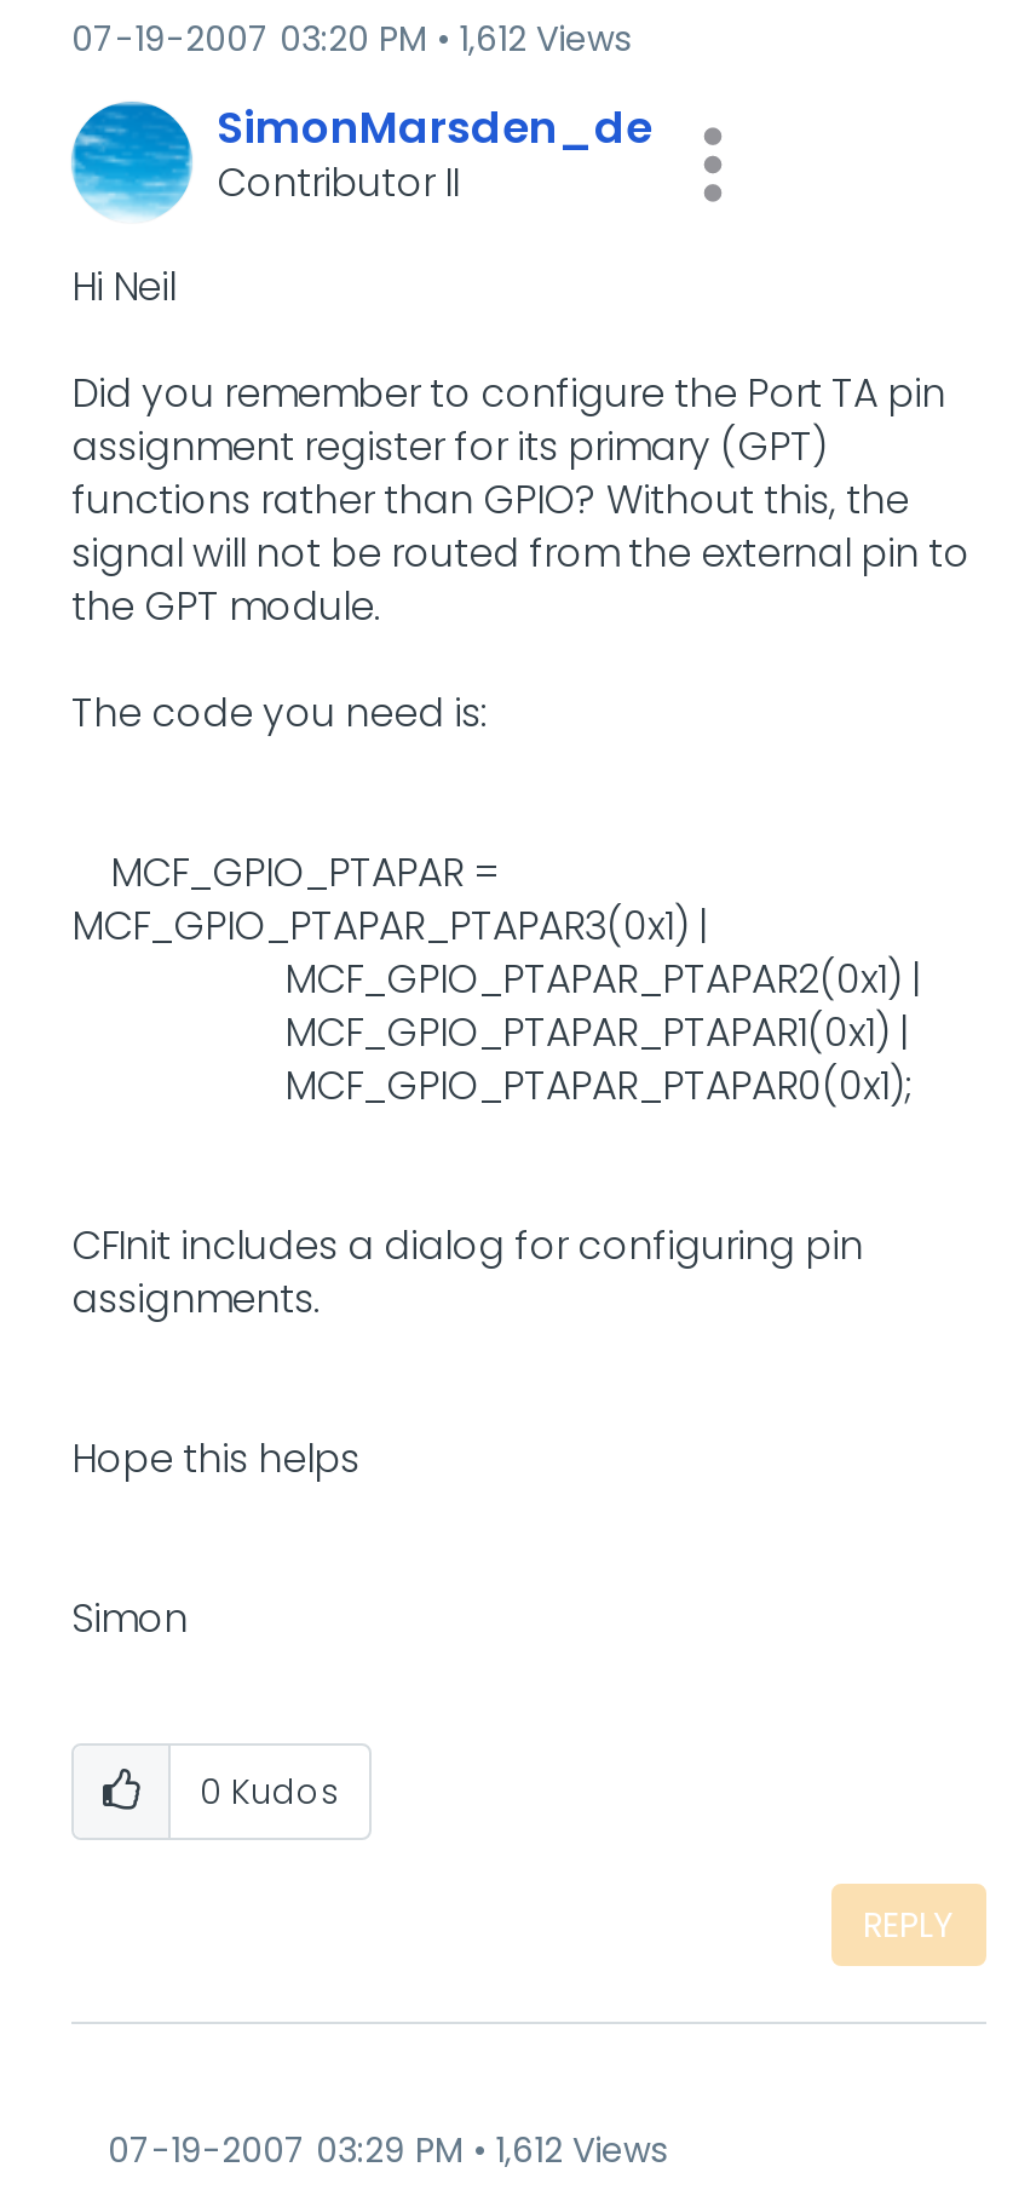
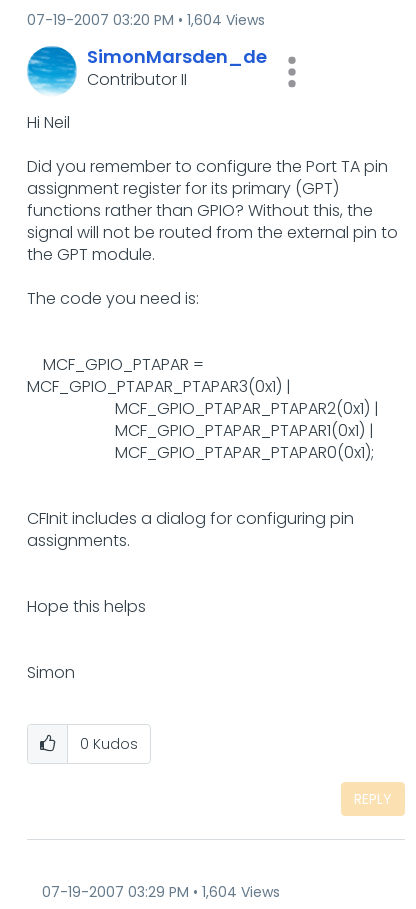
- 07-19-2007 03:20 PM 1,612 Views
+ 07-19-2007 03:20 PM 1,604 Views

- 07-19-2007 03:29 PM 1,612 Views
+ 07-19-2007 03:29 PM 1,604 Views
